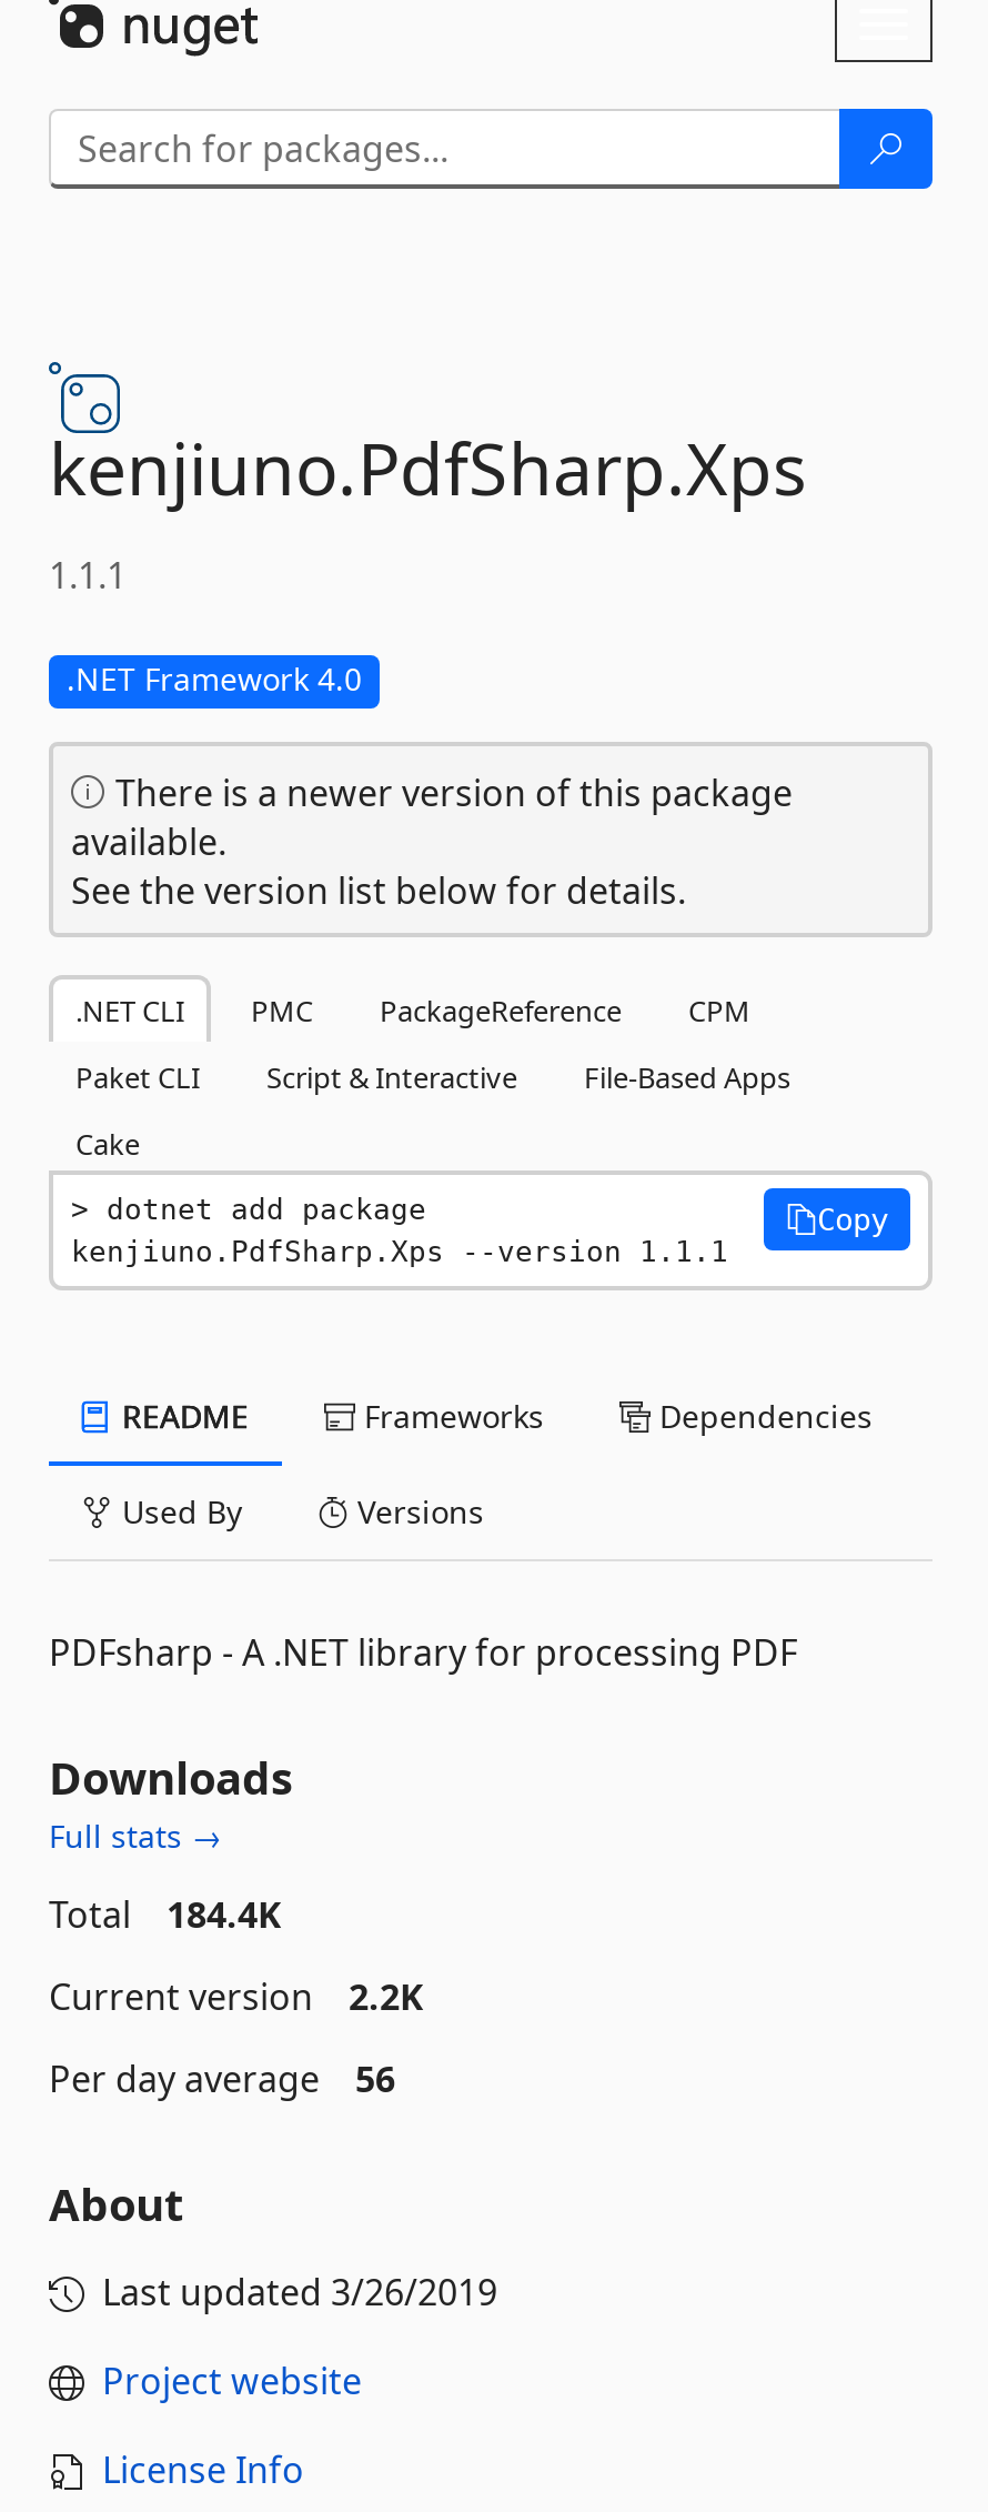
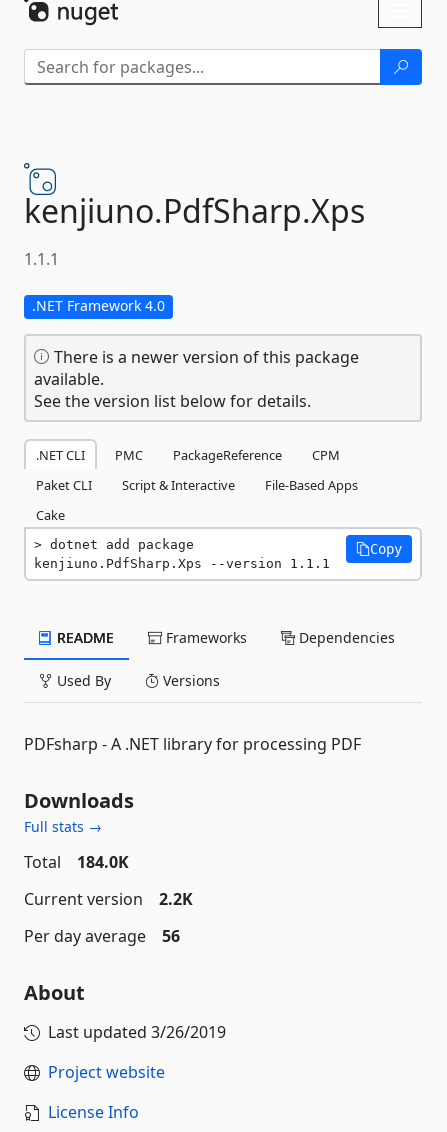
- Total 184.4K
+ Total 184.0K
